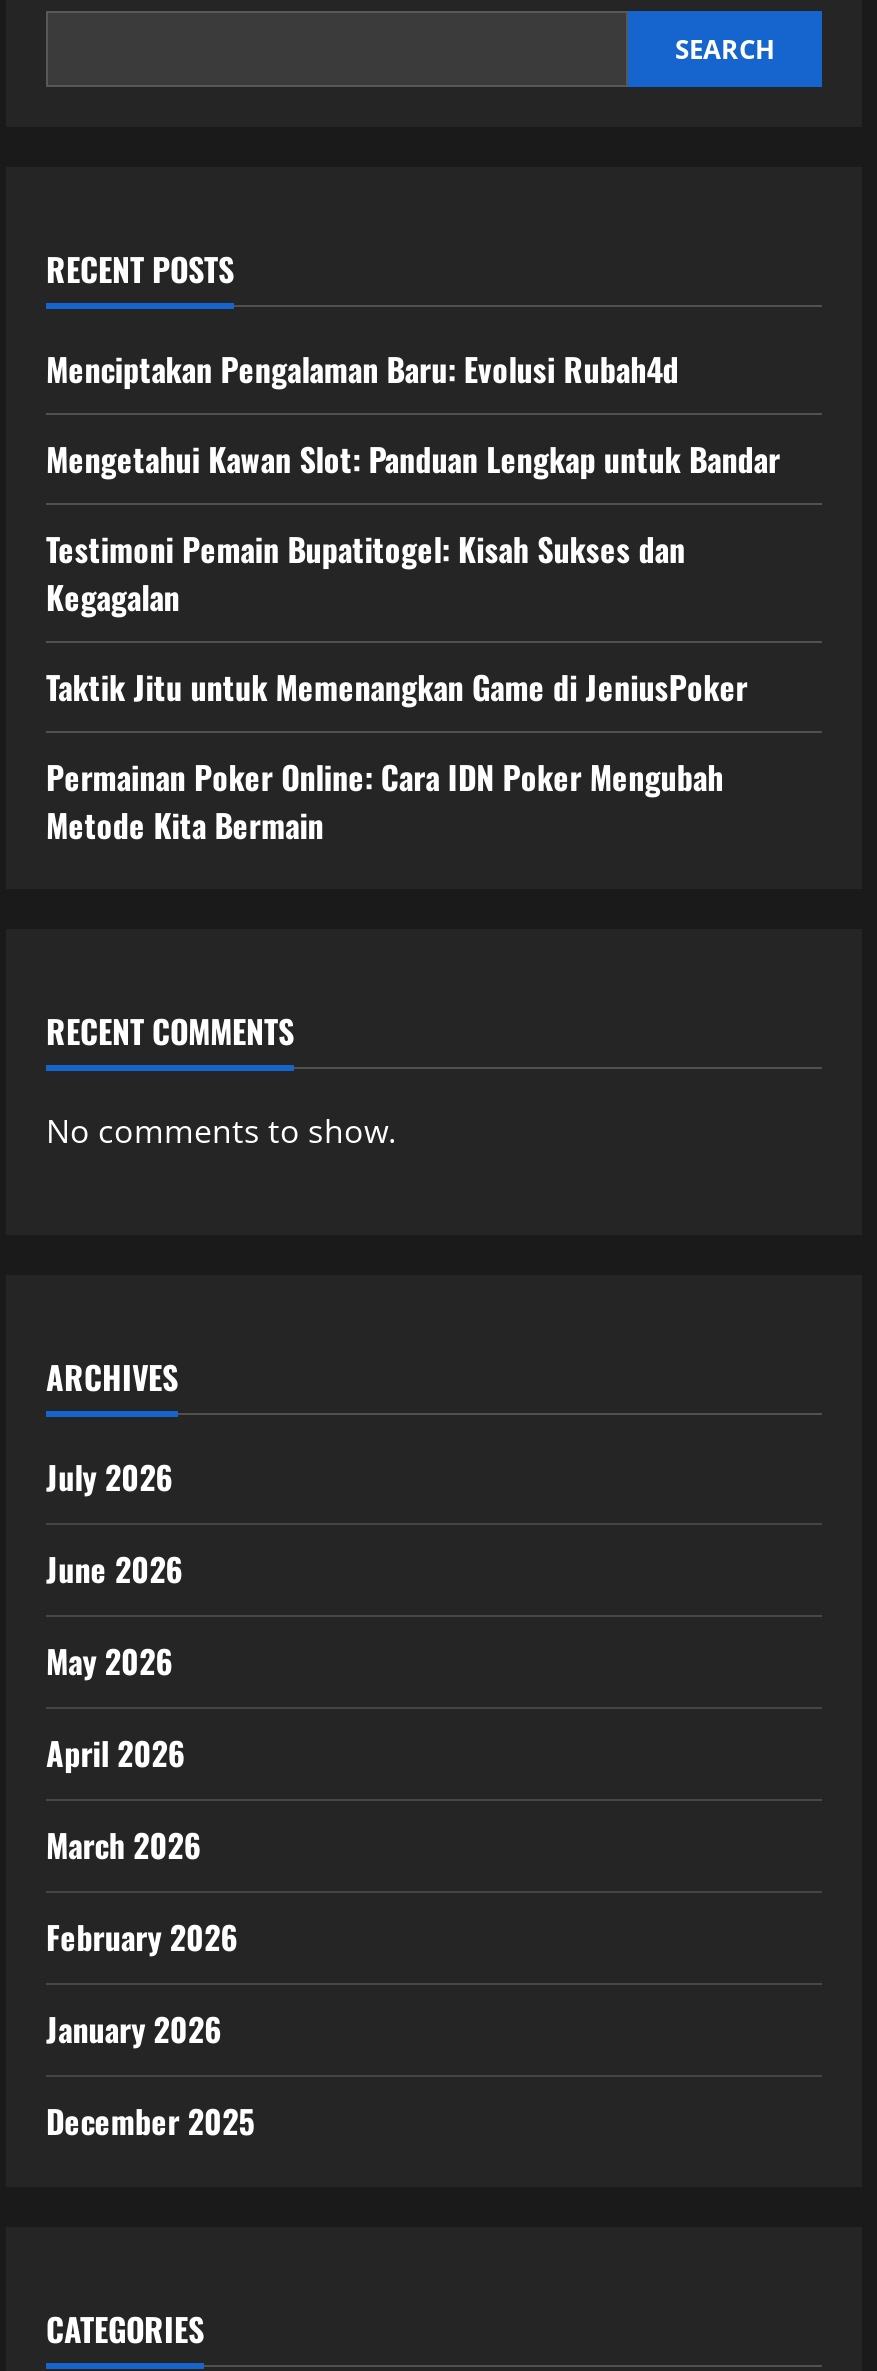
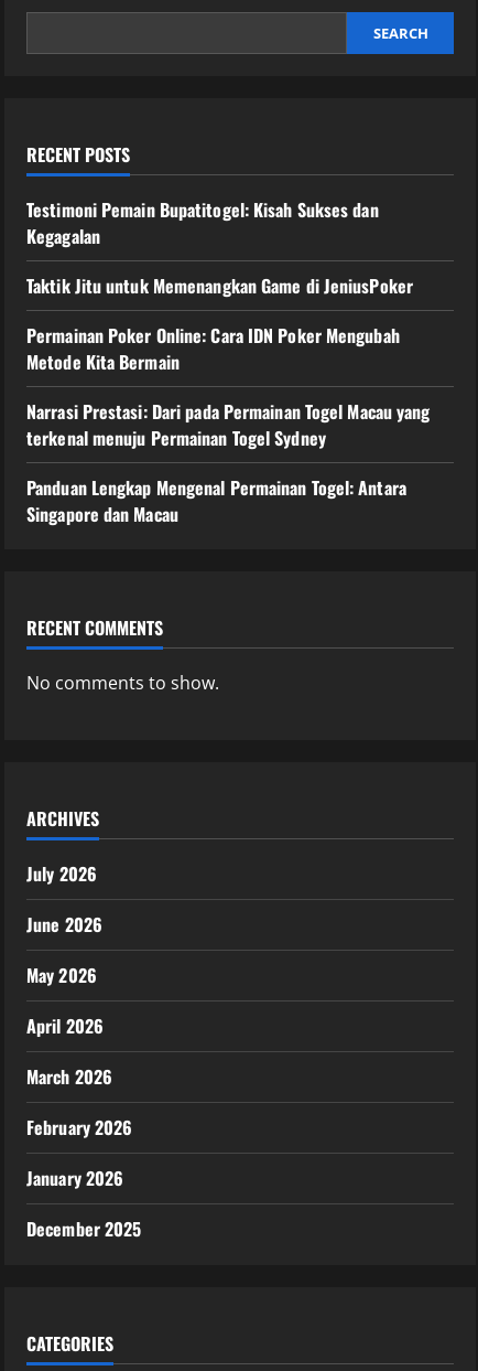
- Menciptakan Pengalaman Baru: Evolusi Rubah4d
- Mengetahui Kawan Slot: Panduan Lengkap untuk Bandar

moved up: Testimoni Pemain Bupatitogel: Kisah Sukses dan | Kegagalan | Taktik Jitu untuk Memenangkan Game di JeniusPoker | Permainan Poker Online: Cara IDN Poker Mengubah | Metode Kita Bermain

+ Narrasi Prestasi: Dari pada Permainan Togel Macau yang
+ terkenal menuju Permainan Togel Sydney
+ Panduan Lengkap Mengenal Permainan Togel: Antara
+ Singapore dan Macau
